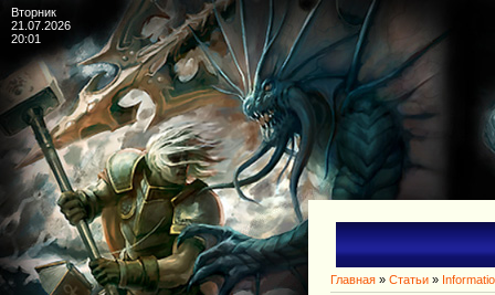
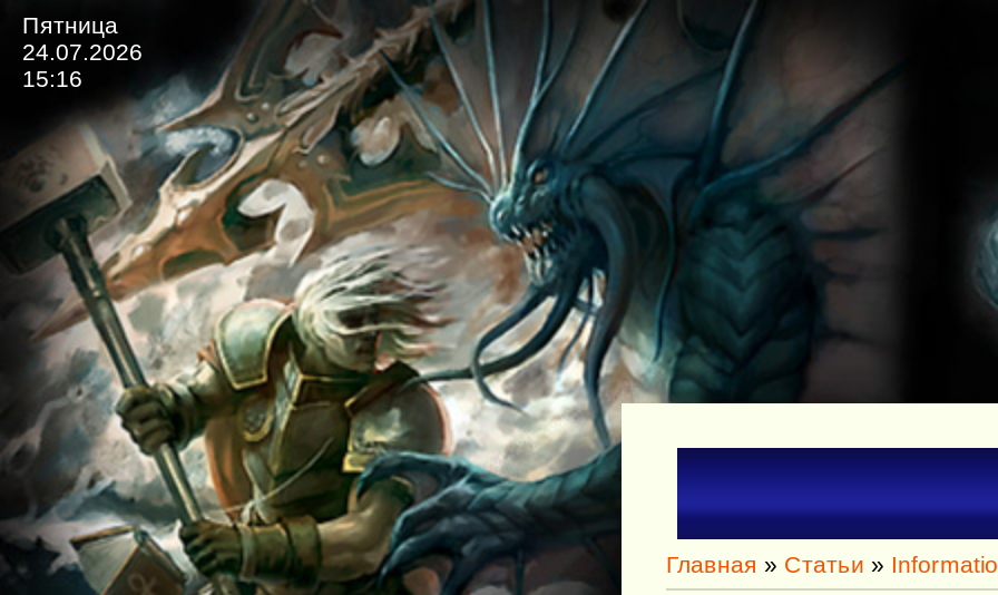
- Вторник
- 21.07.2026
- 20:01
+ Пятница
+ 24.07.2026
+ 15:16
